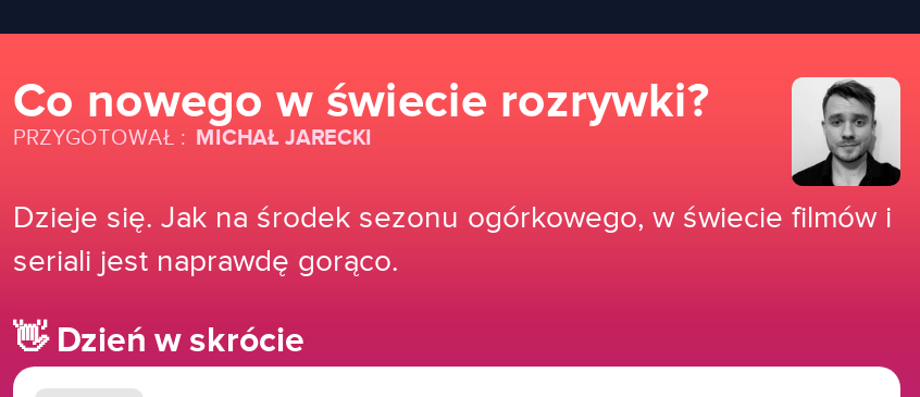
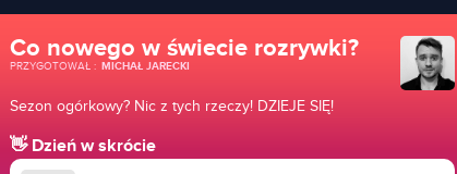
- Dzieje się. Jak na środek sezonu ogórkowego, w świecie filmów i
- seriali jest naprawdę gorąco.
+ Sezon ogórkowy? Nic z tych rzeczy! DZIEJE SIĘ!
